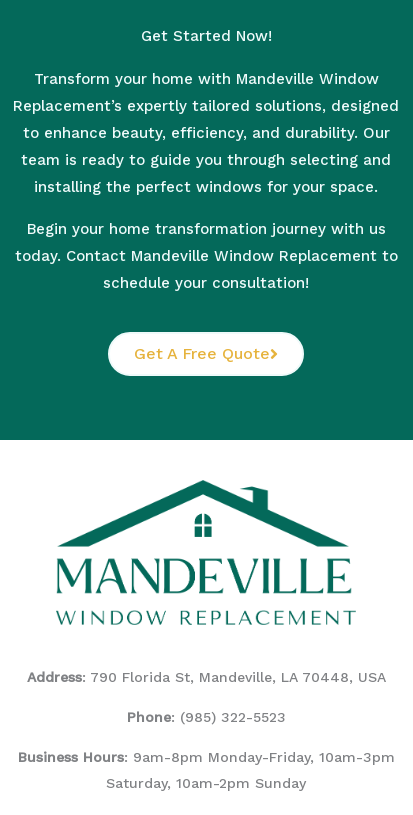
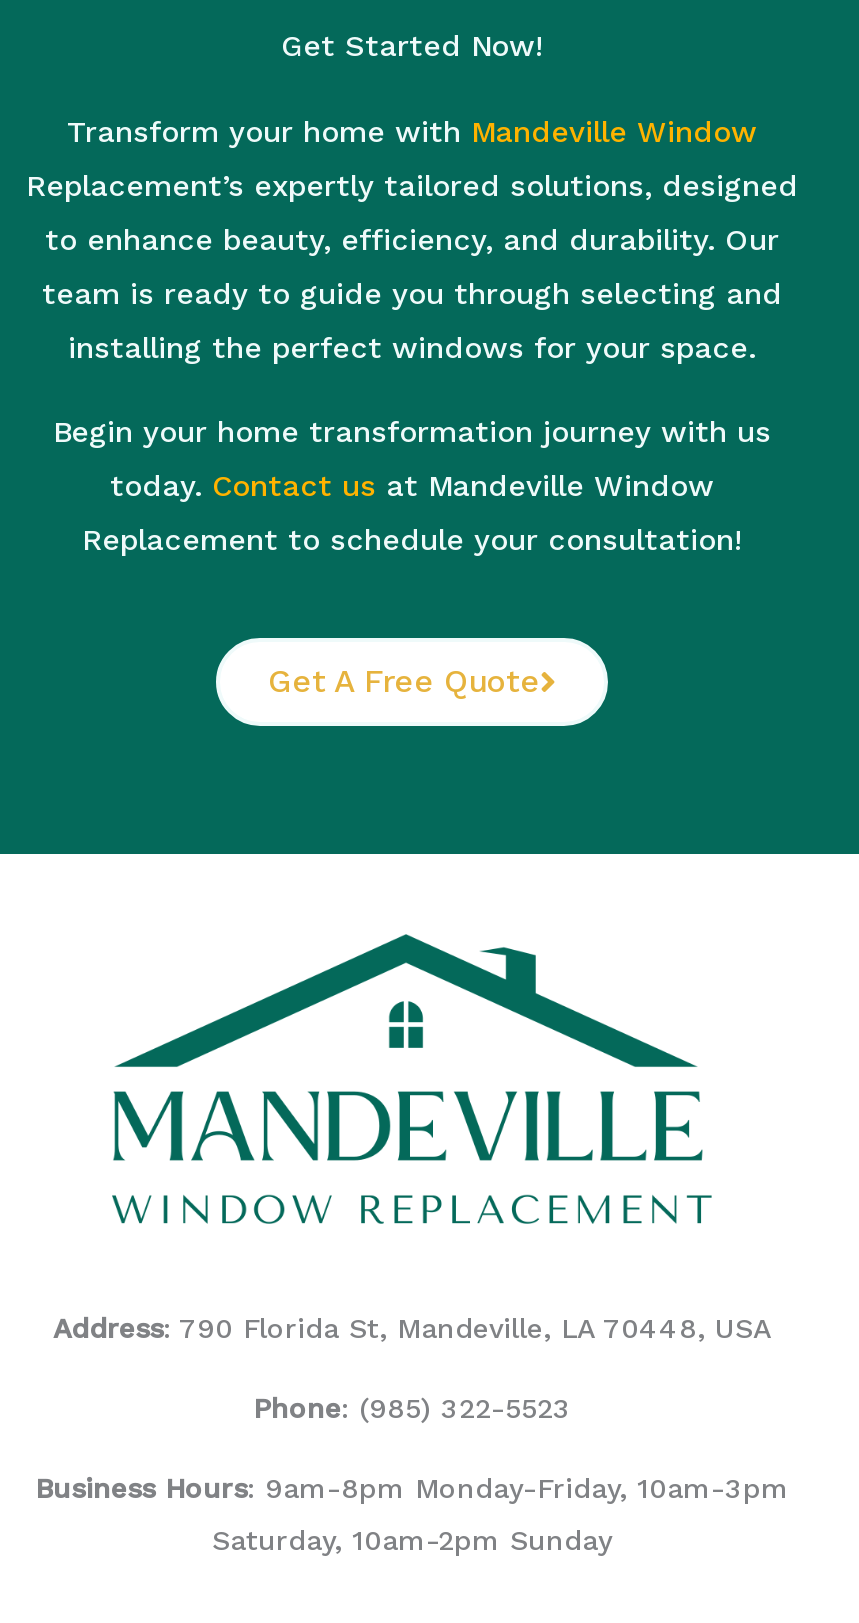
- today. Contact Mandeville Window Replacement to
+ today. Contact us at Mandeville Window

- schedule your consultation!
+ Replacement to schedule your consultation!
